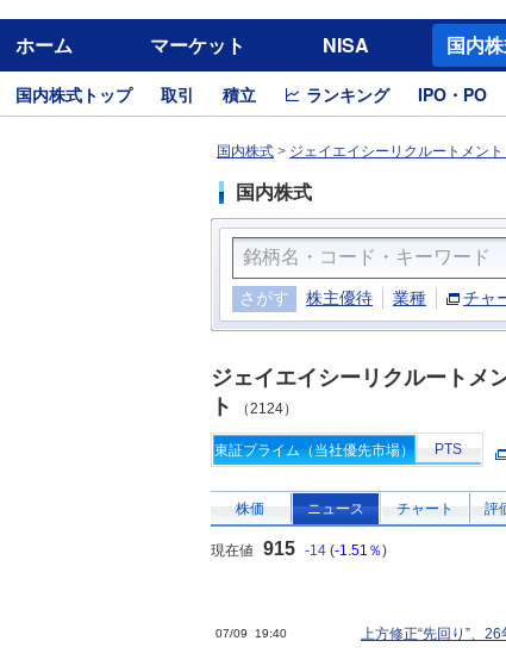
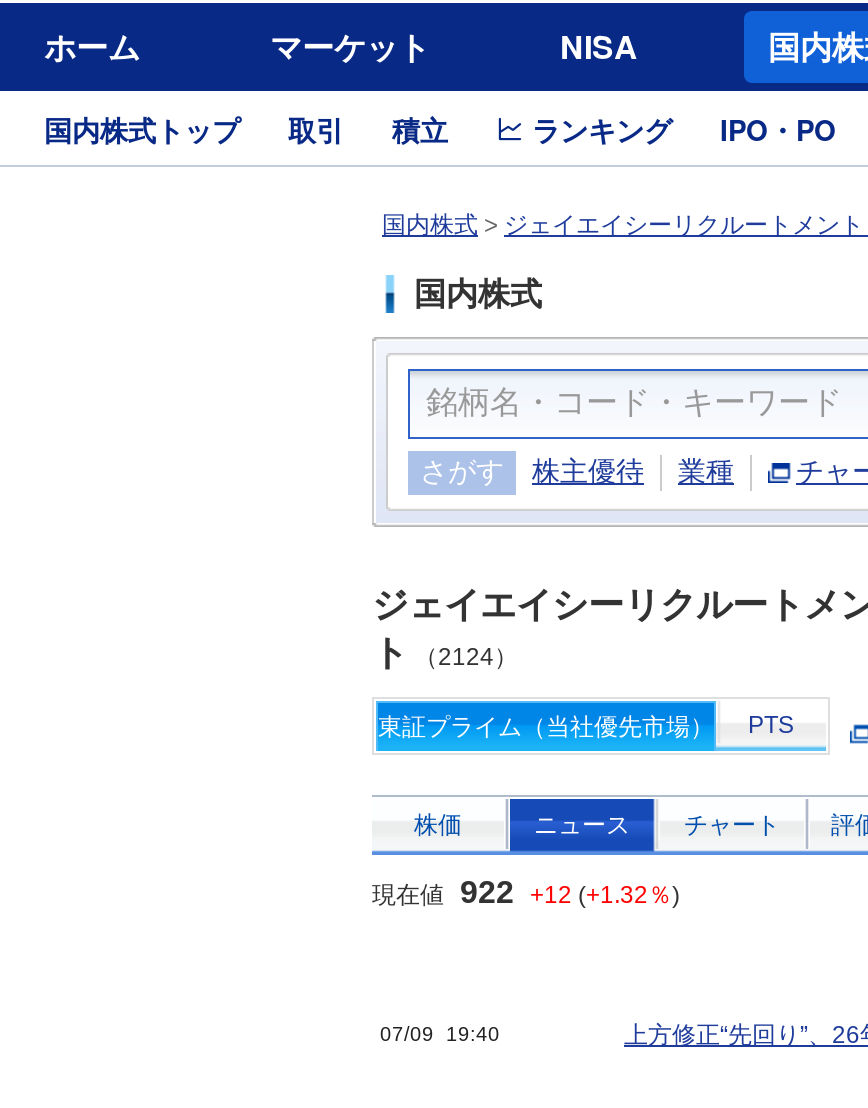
- 現在値 915 -14 (-1.51％)
+ 現在値 922 +12 (+1.32％)
